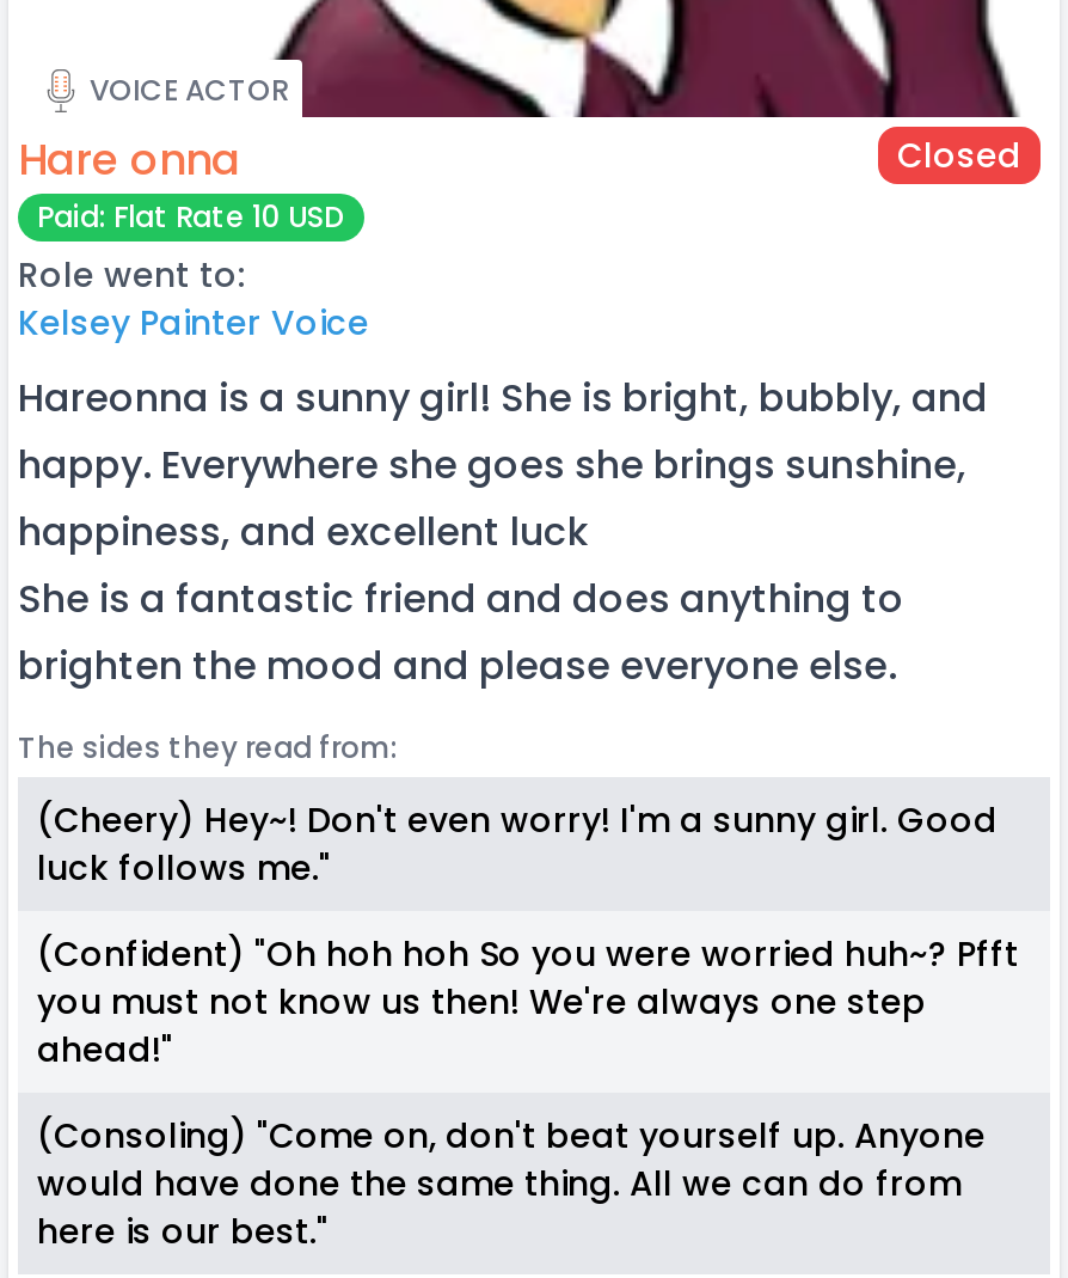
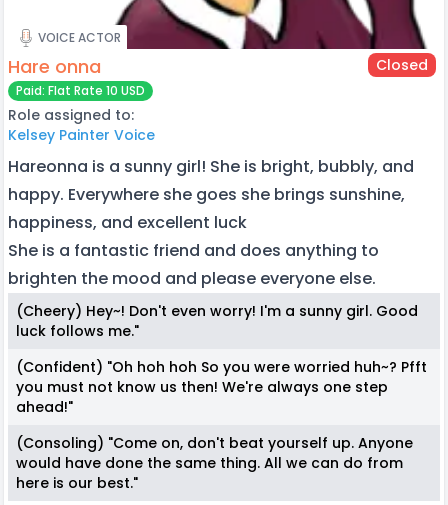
- Role went to:
+ Role assigned to:

- The sides they read from:
